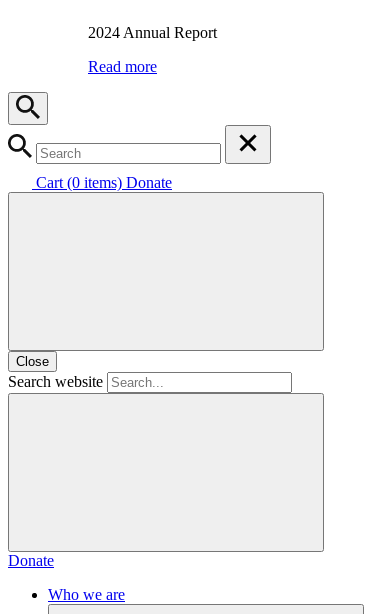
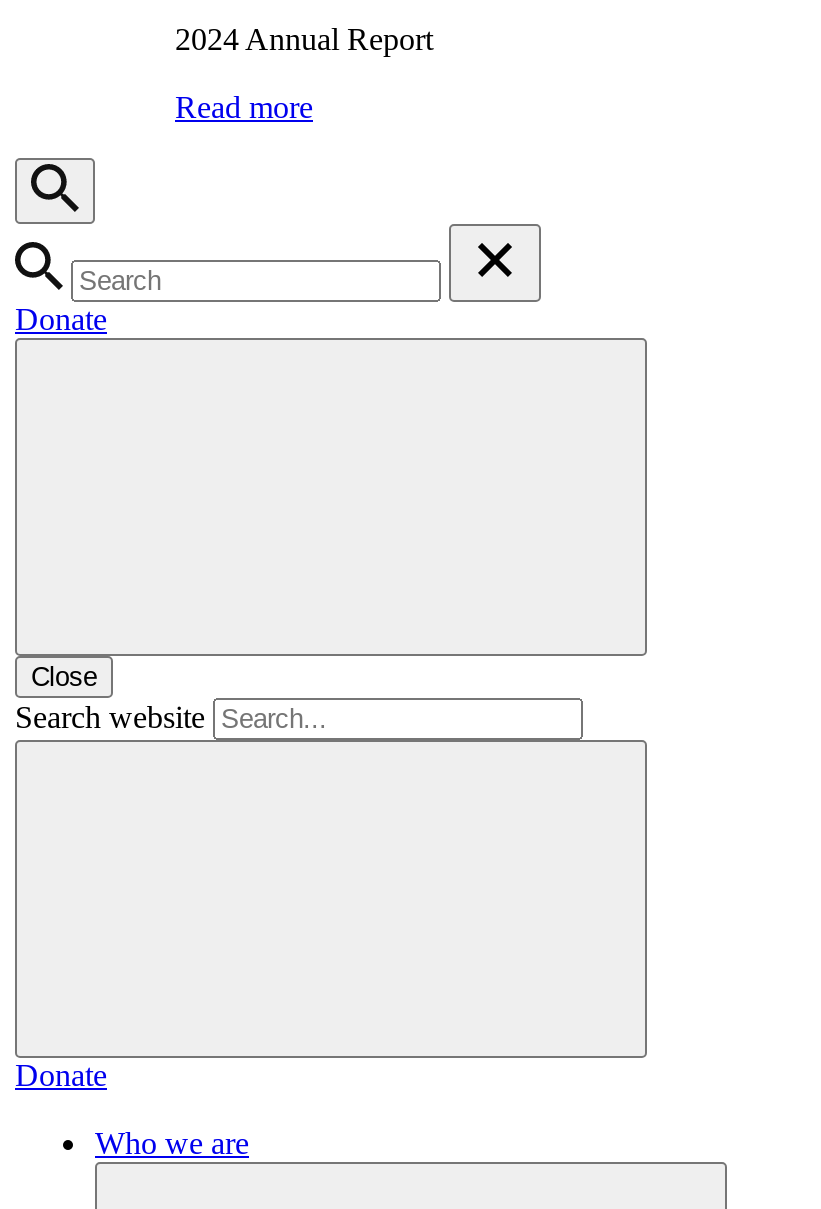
- Cart (0 items) Donate
+ Donate
